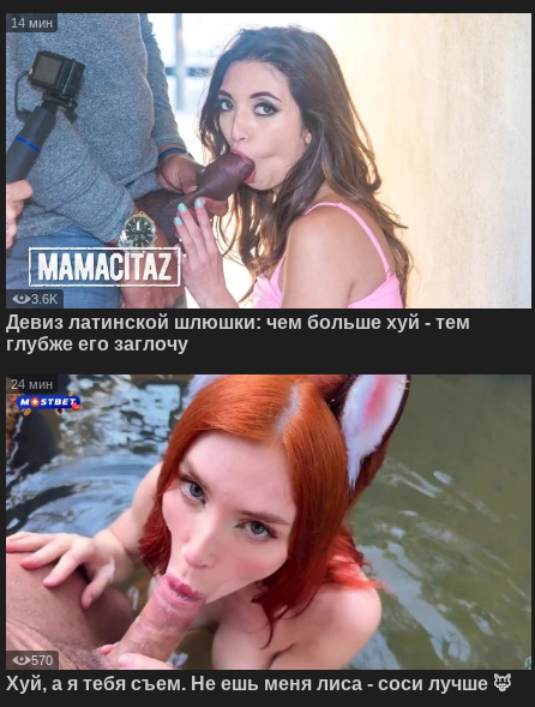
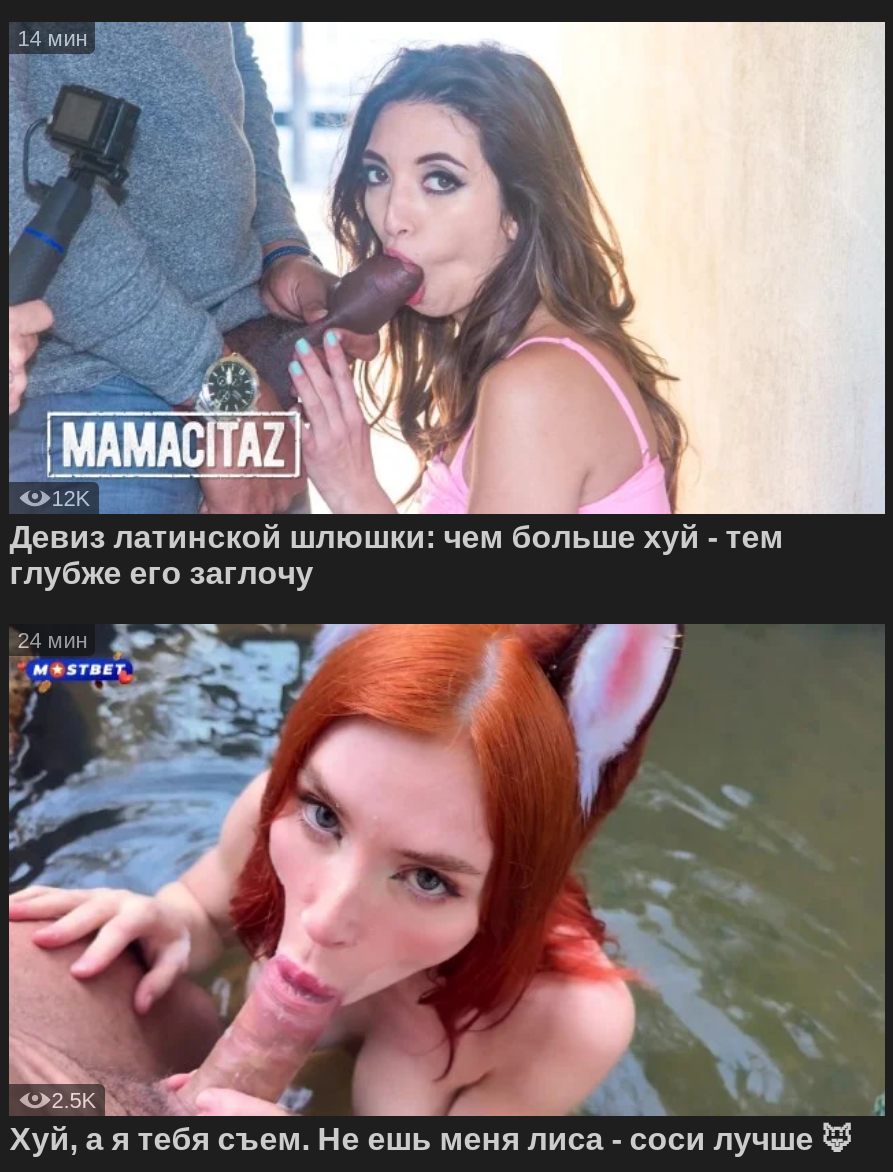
- 3.6K
+ 12K

- 570
+ 2.5K
